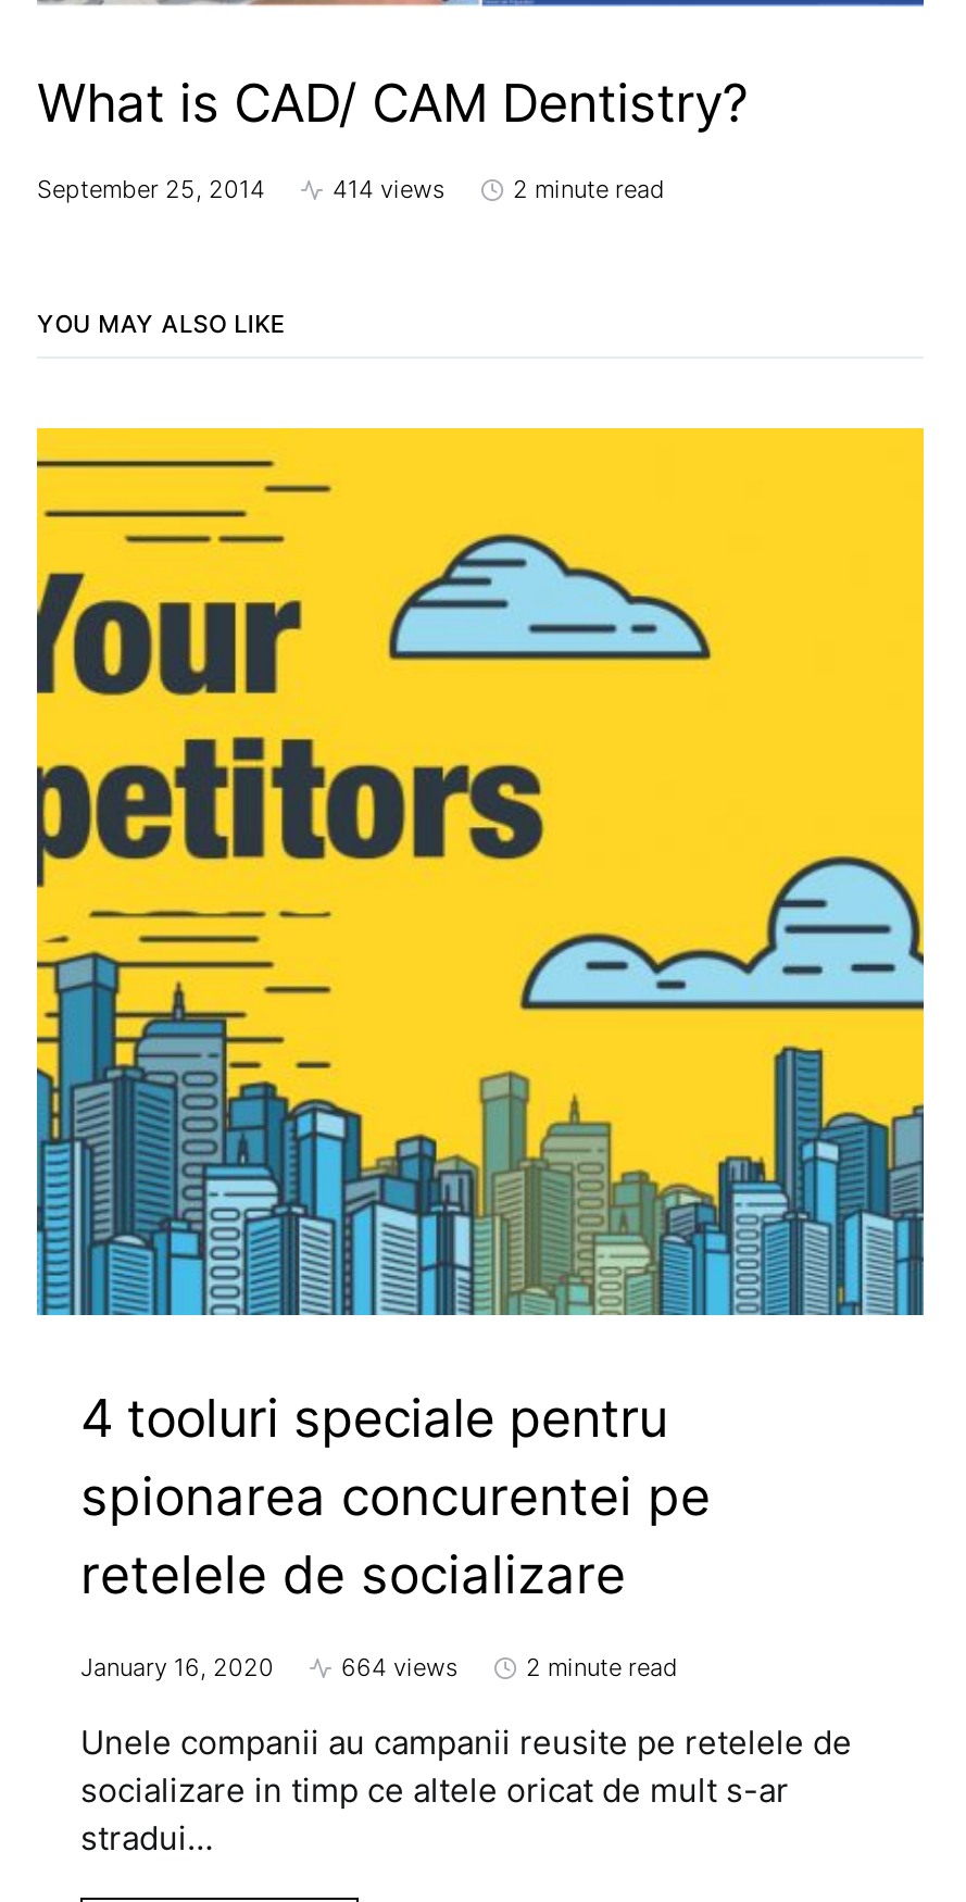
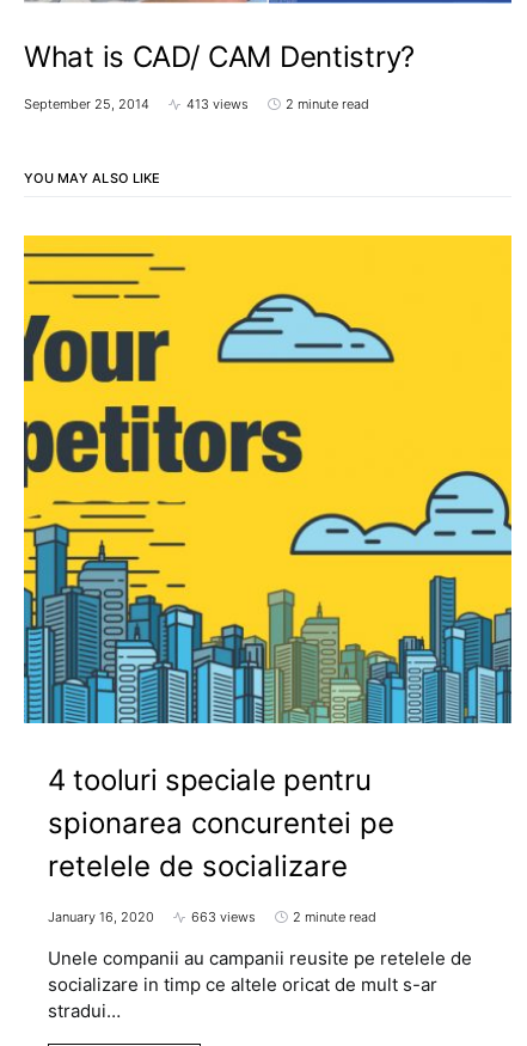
- 414 views
+ 413 views

- 664 views
+ 663 views
